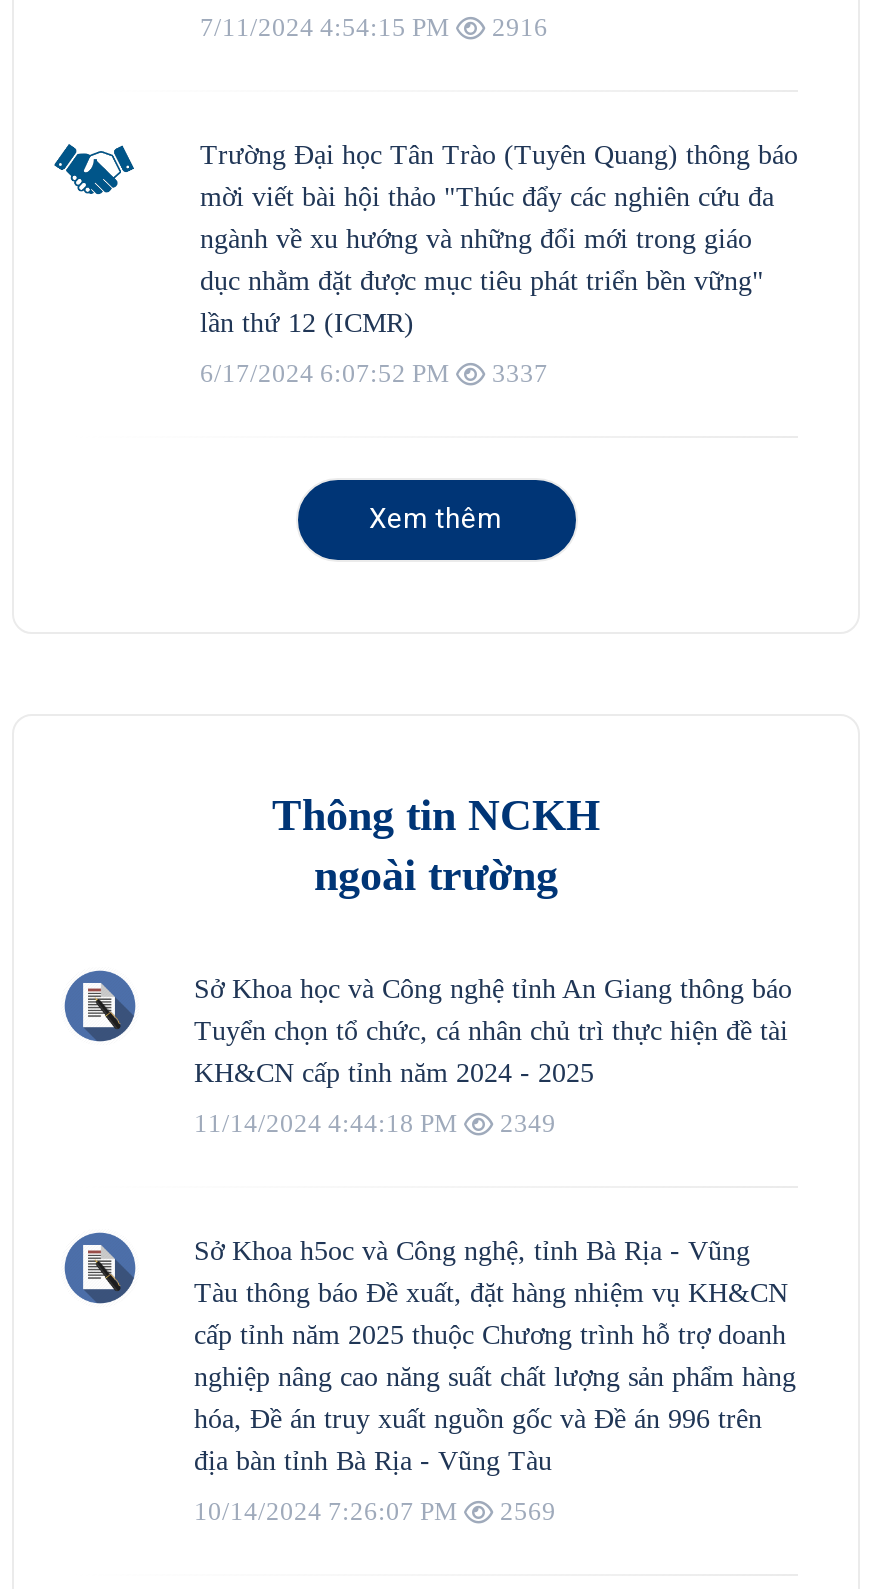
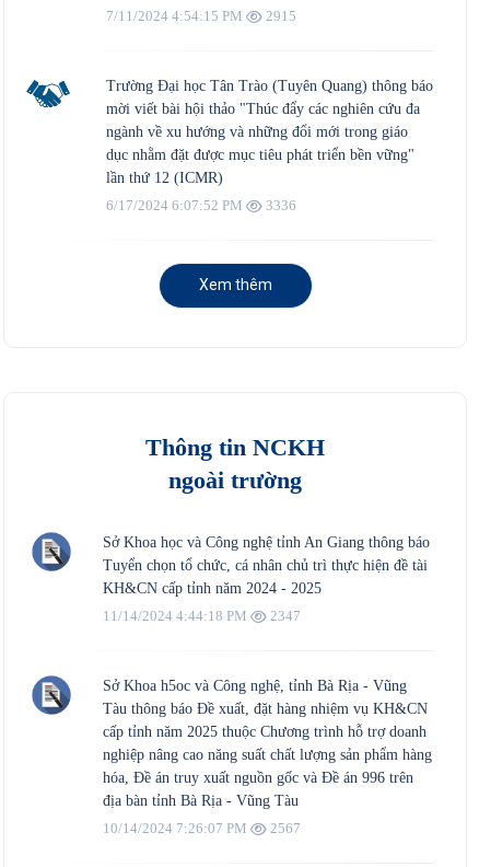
- 7/11/2024 4:54:15 PM 2916
+ 7/11/2024 4:54:15 PM 2915

- 6/17/2024 6:07:52 PM 3337
+ 6/17/2024 6:07:52 PM 3336

- 11/14/2024 4:44:18 PM 2349
+ 11/14/2024 4:44:18 PM 2347

- 10/14/2024 7:26:07 PM 2569
+ 10/14/2024 7:26:07 PM 2567
